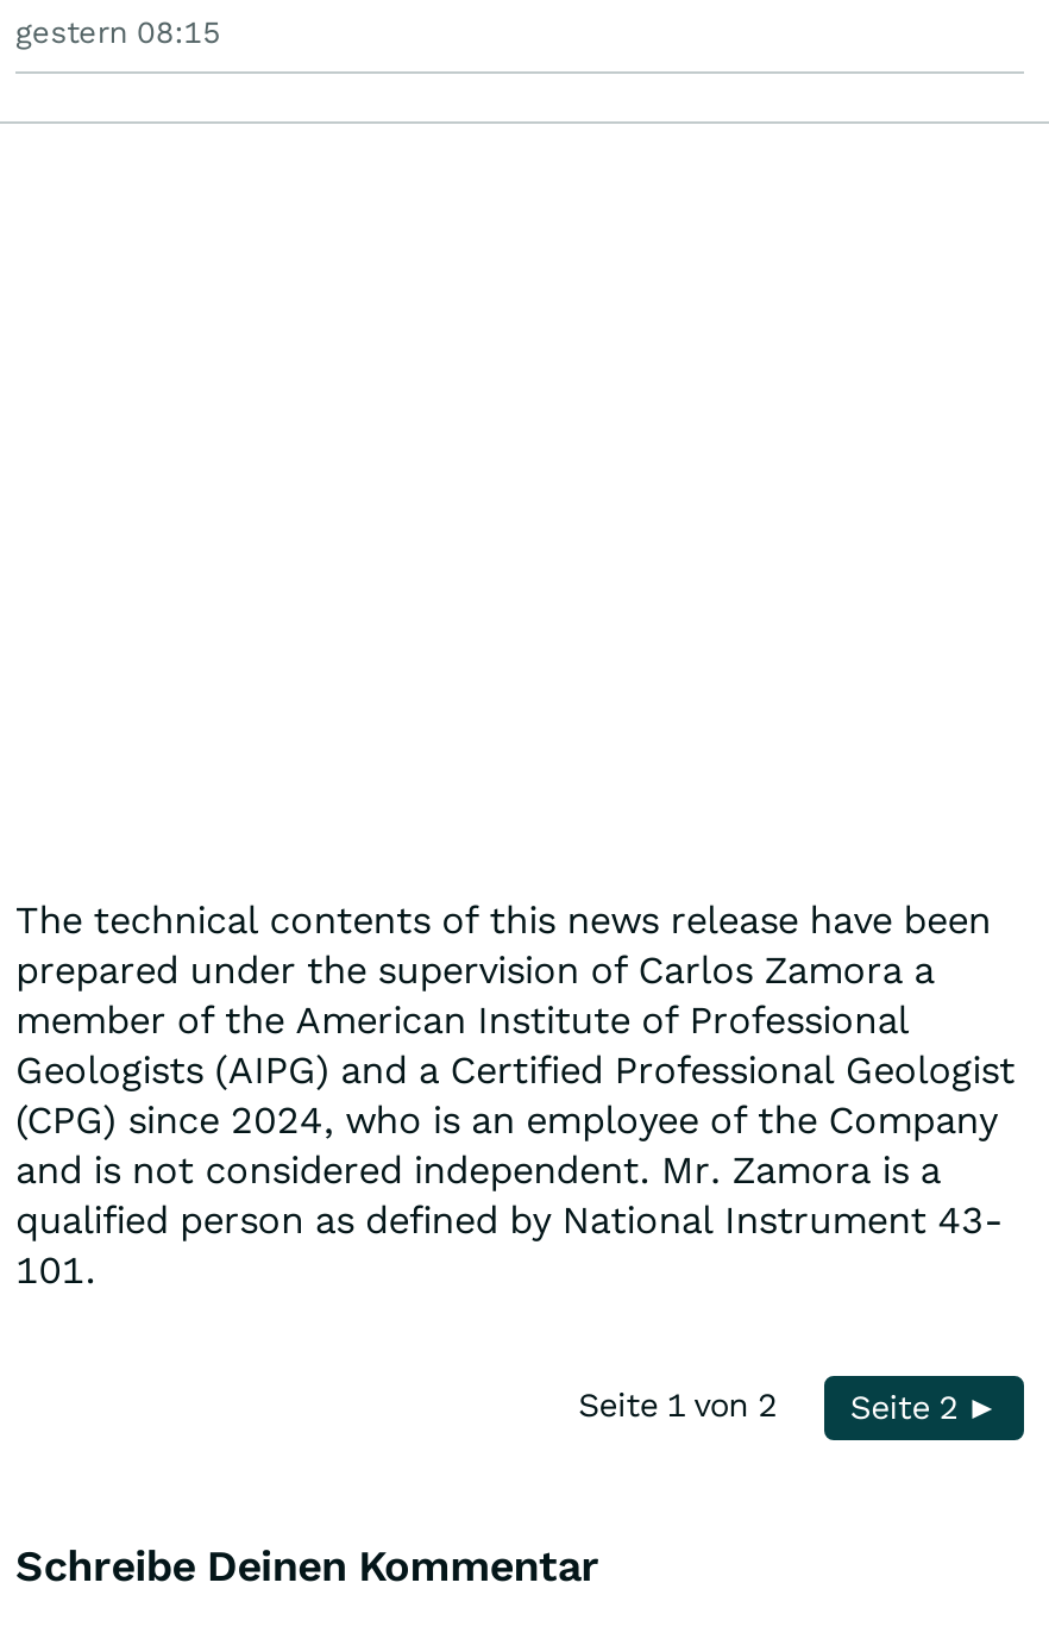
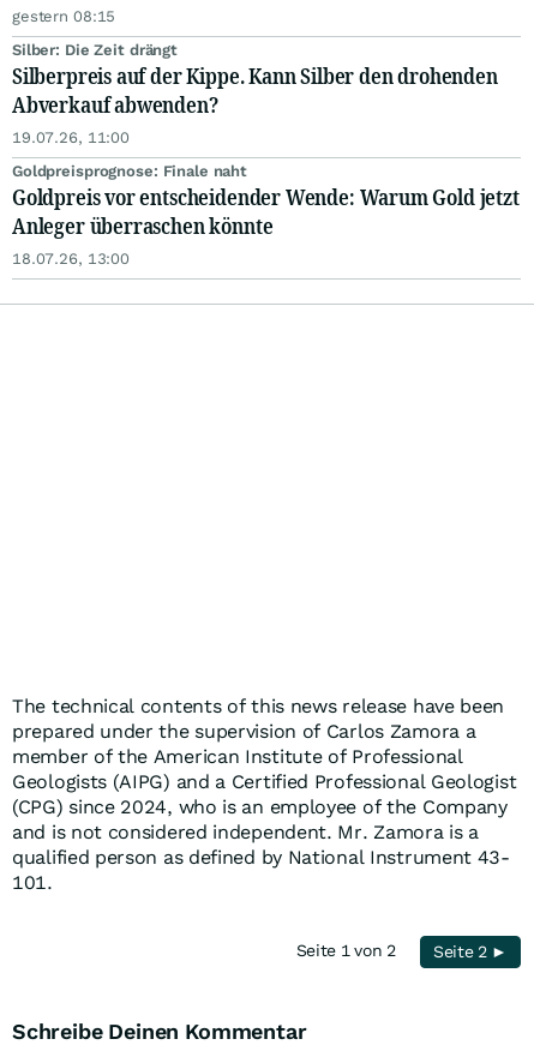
+ Silber: Die Zeit drängt
+ Silberpreis auf der Kippe. Kann Silber den drohenden
+ Abverkauf abwenden?
+ 19.07.26, 11:00
+ Goldpreisprognose: Finale naht
+ Goldpreis vor entscheidender Wende: Warum Gold jetzt
+ Anleger überraschen könnte
+ 18.07.26, 13:00
